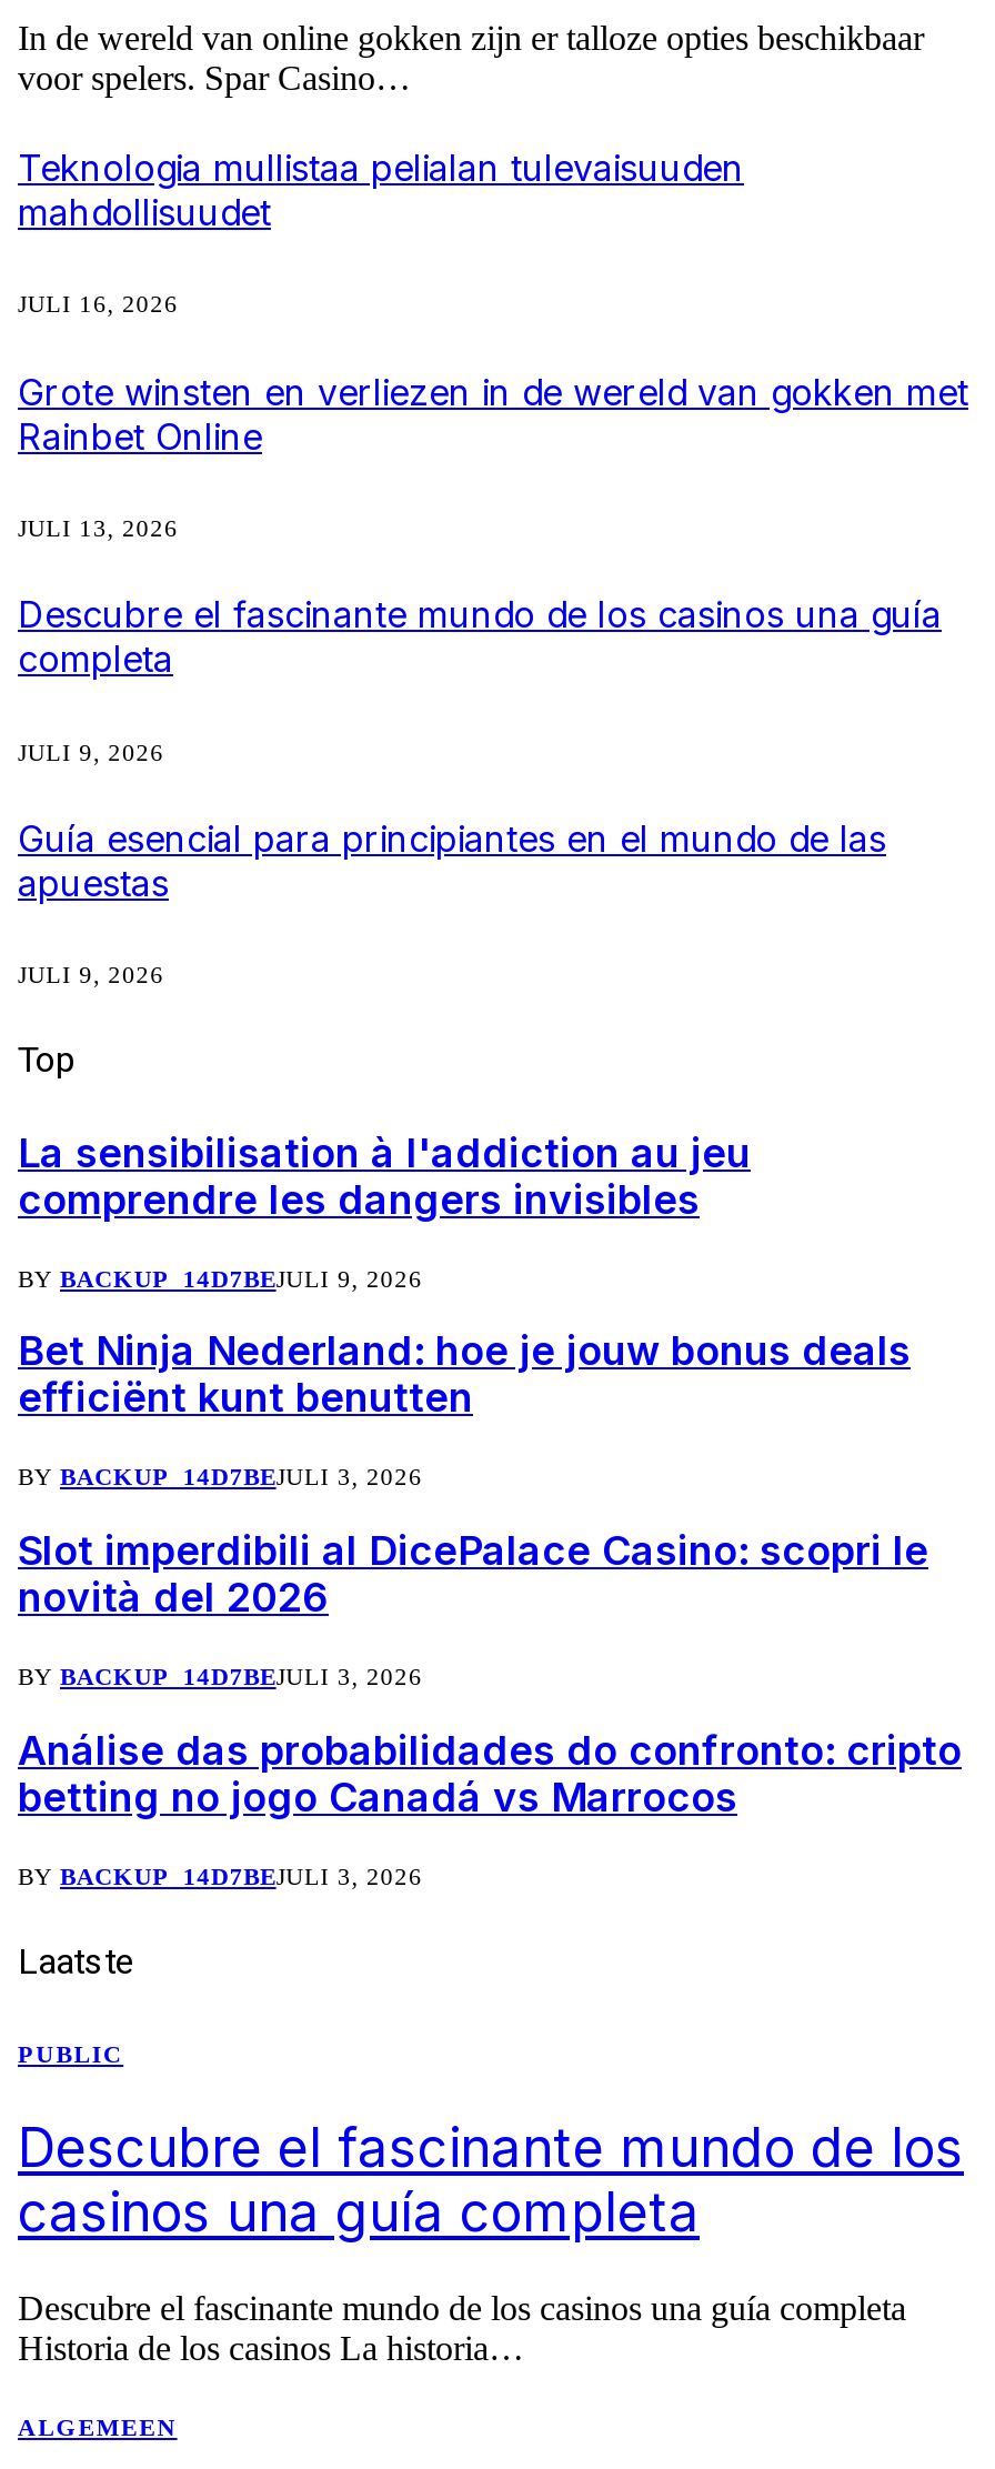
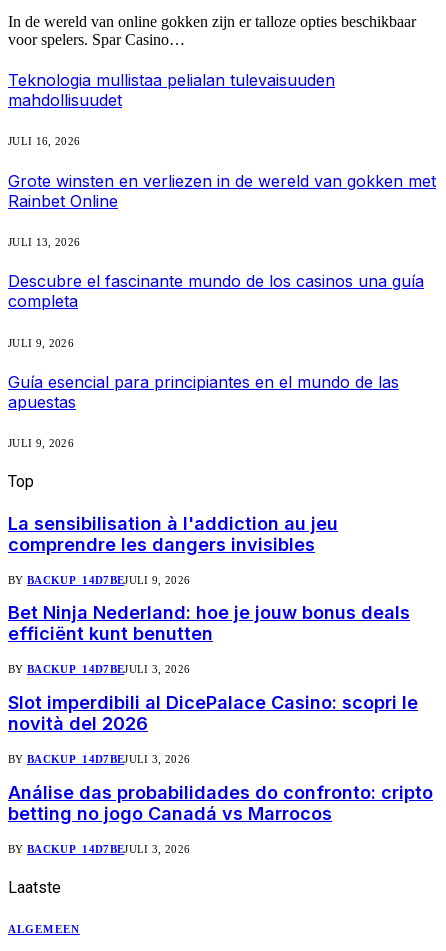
- PUBLIC
- Descubre el fascinante mundo de los
- casinos una guía completa
- Descubre el fascinante mundo de los casinos una guía completa
- Historia de los casinos La historia…
